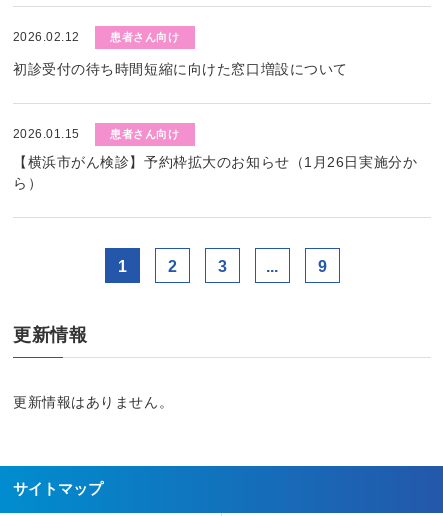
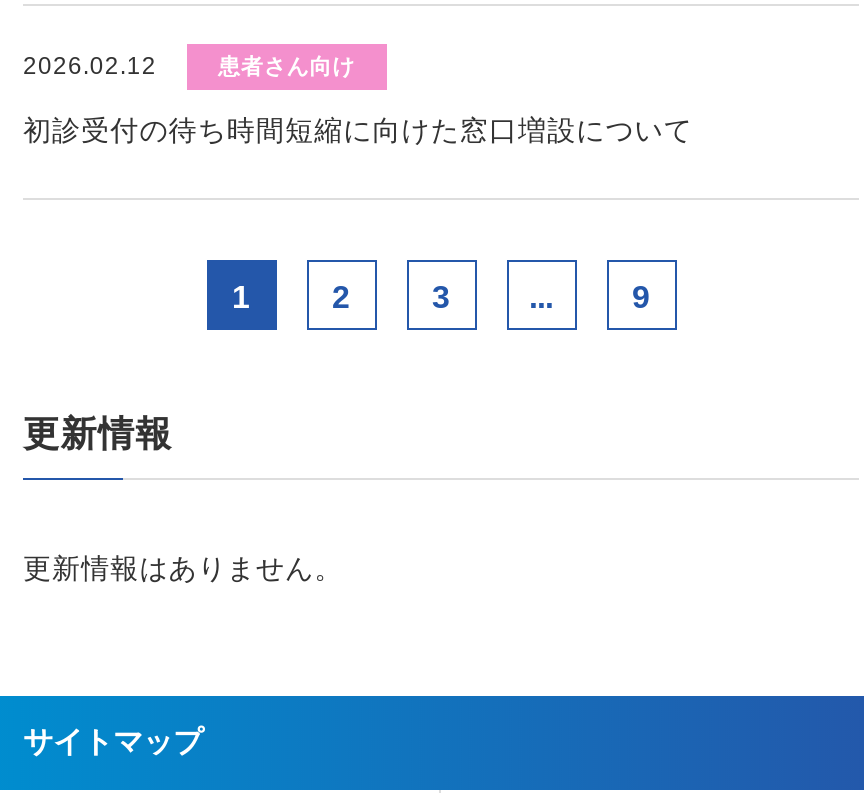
- 2026.01.15
- 患者さん向け
- 【横浜市がん検診】予約枠拡大のお知らせ（1月26日実施分か
- ら）
